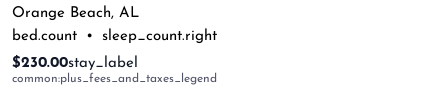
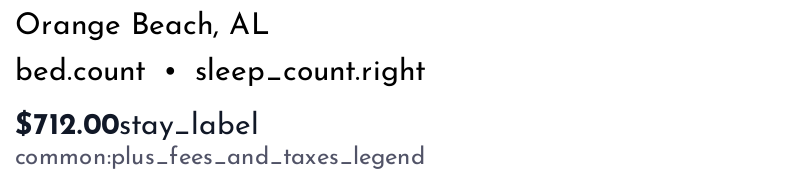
- $230.00stay_label
+ $712.00stay_label
